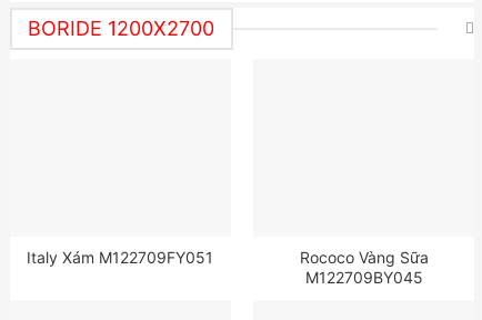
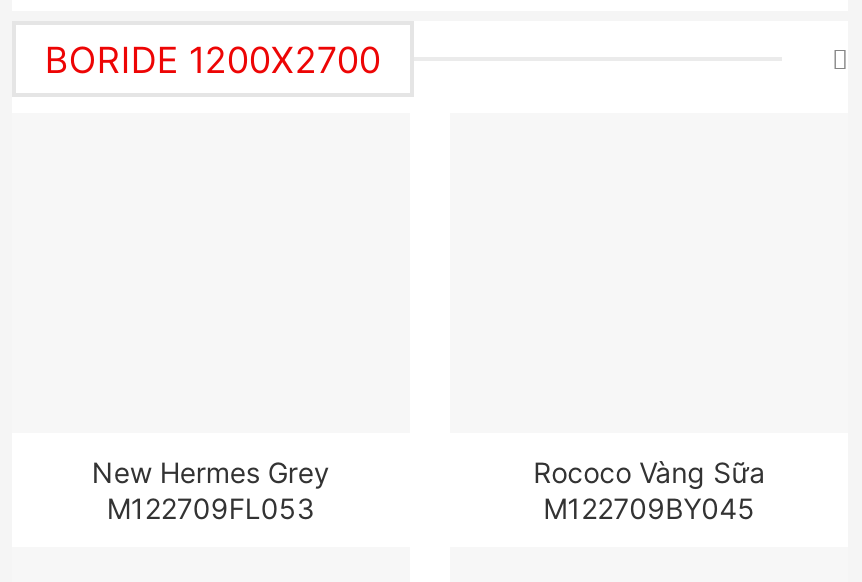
- Italy Xám M122709FY051
+ New Hermes Grey
+ M122709FL053
